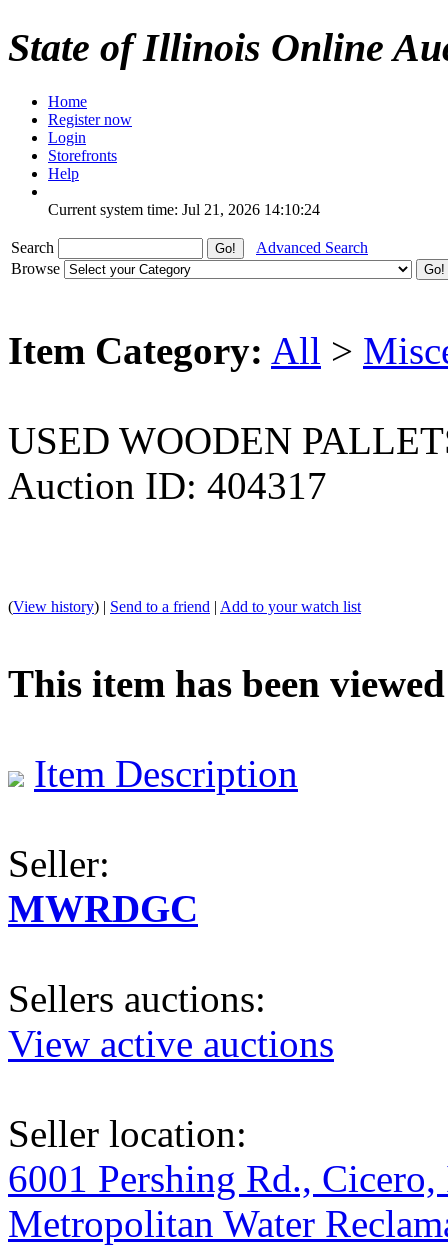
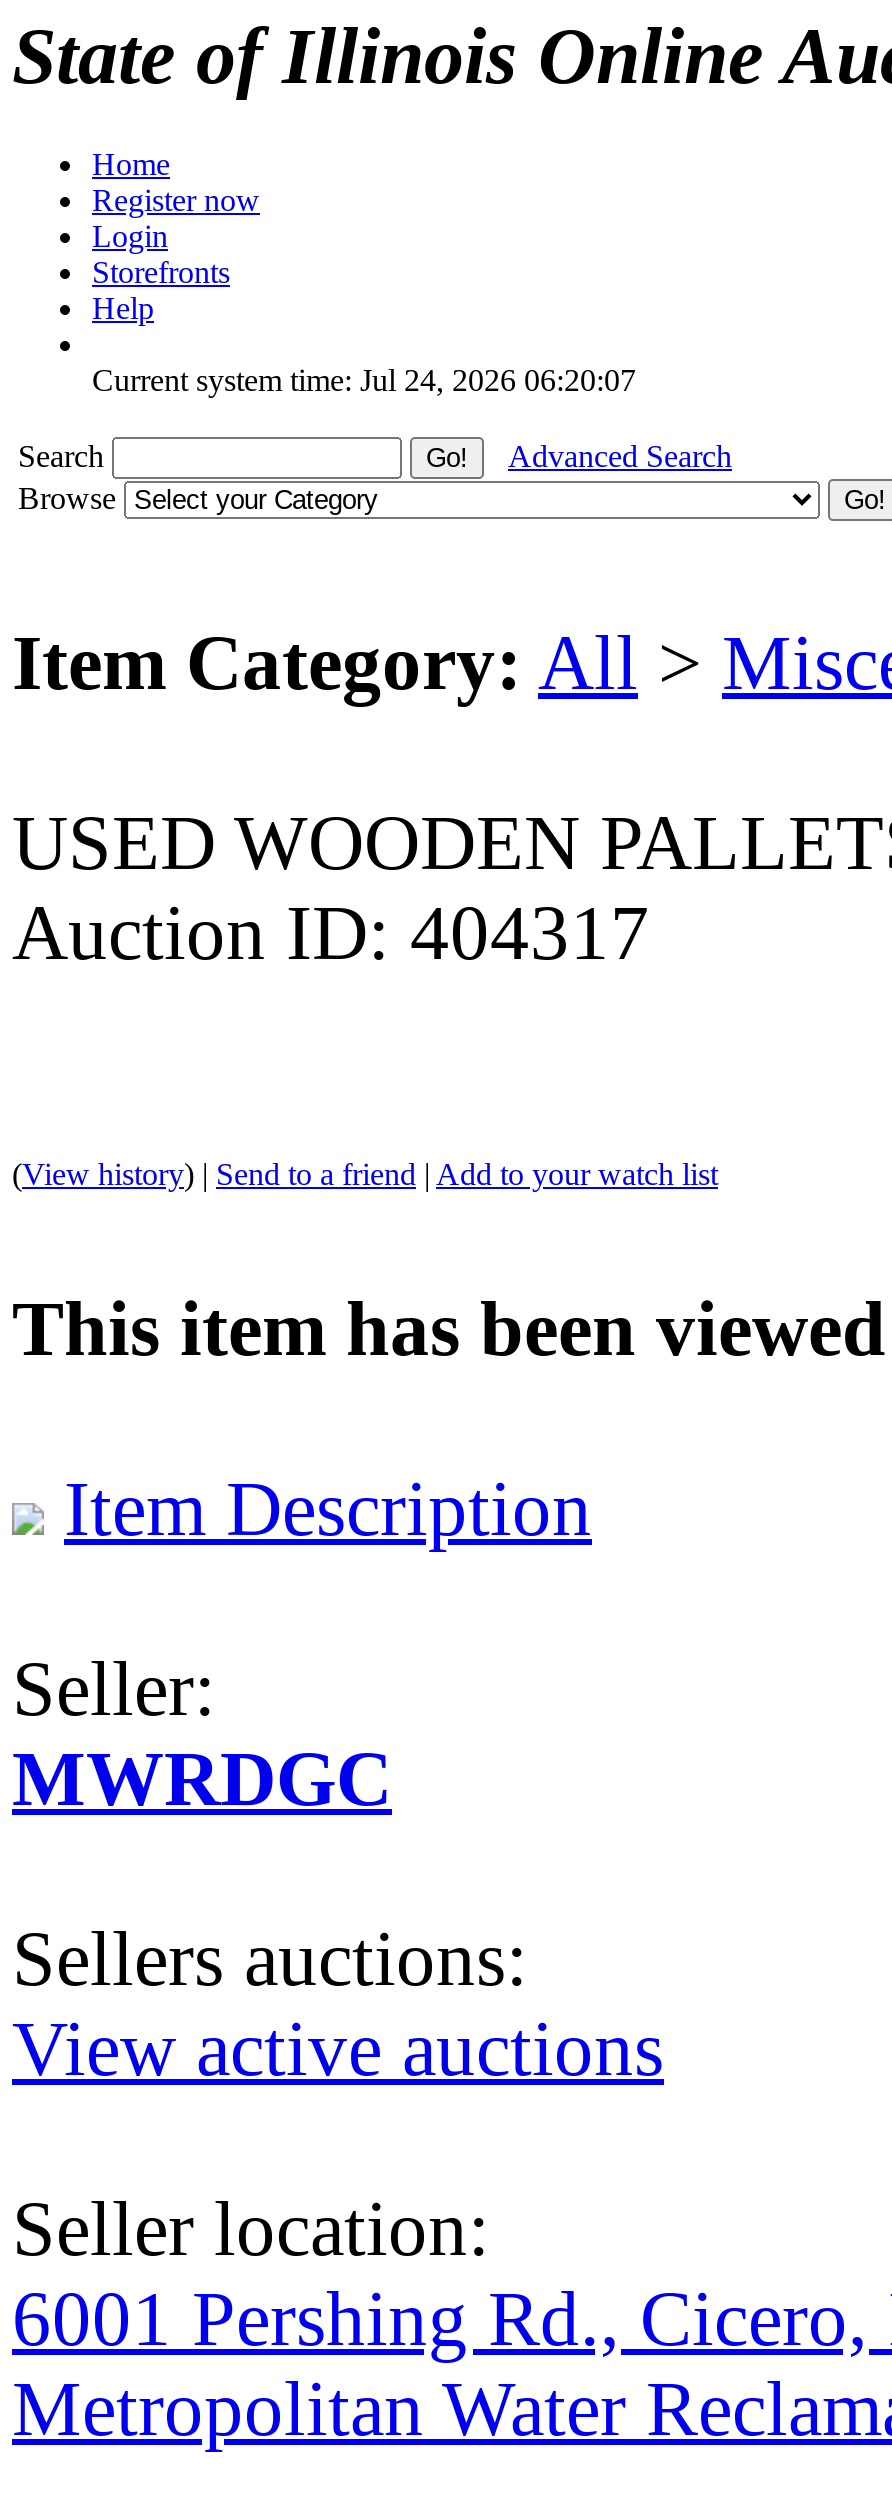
- Current system time: Jul 21, 2026 14:10:24
+ Current system time: Jul 24, 2026 06:20:07
